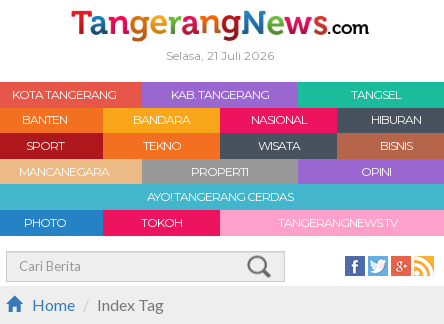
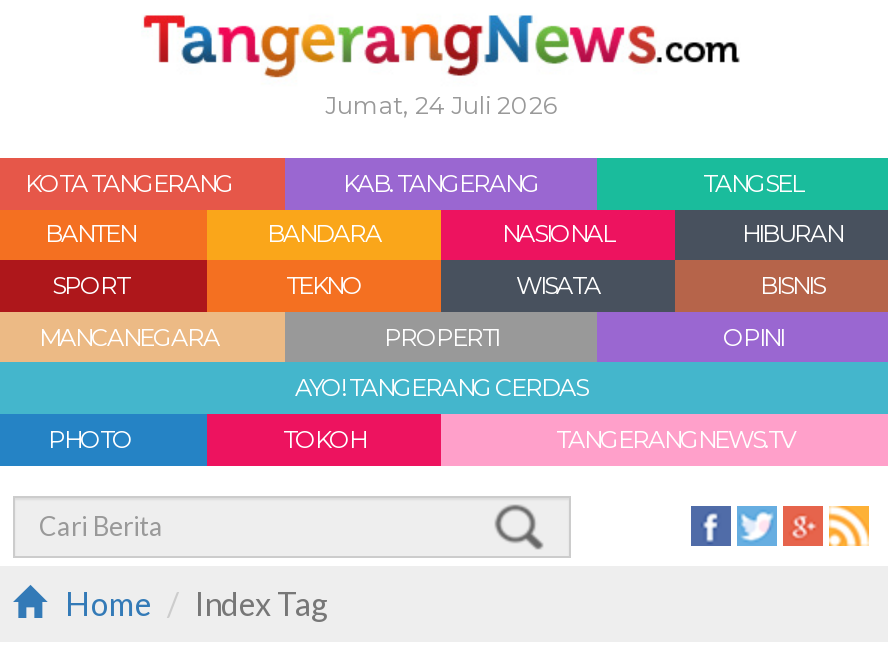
- Selasa, 21 Juli 2026
+ Jumat, 24 Juli 2026
